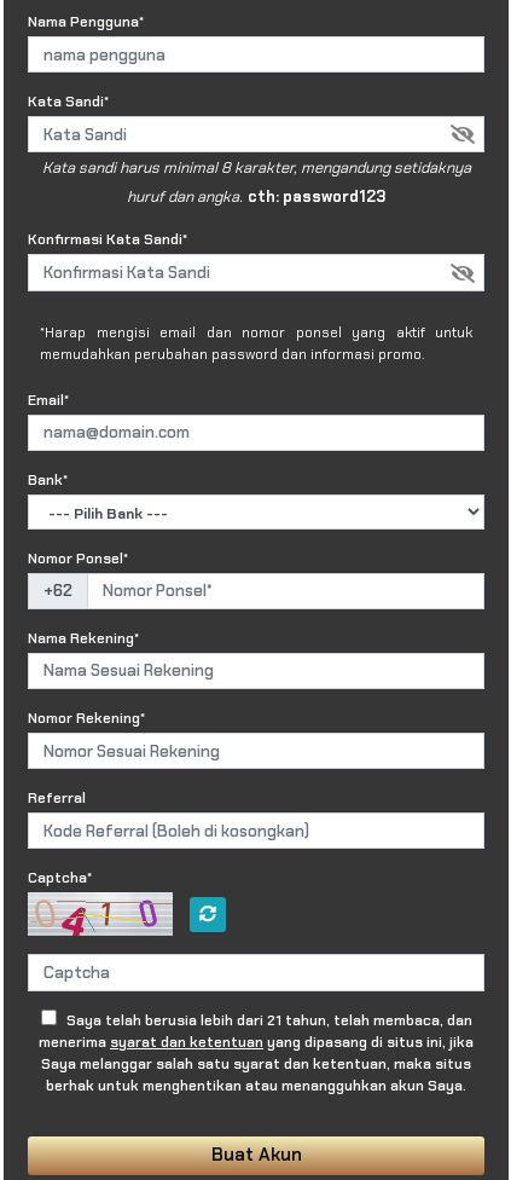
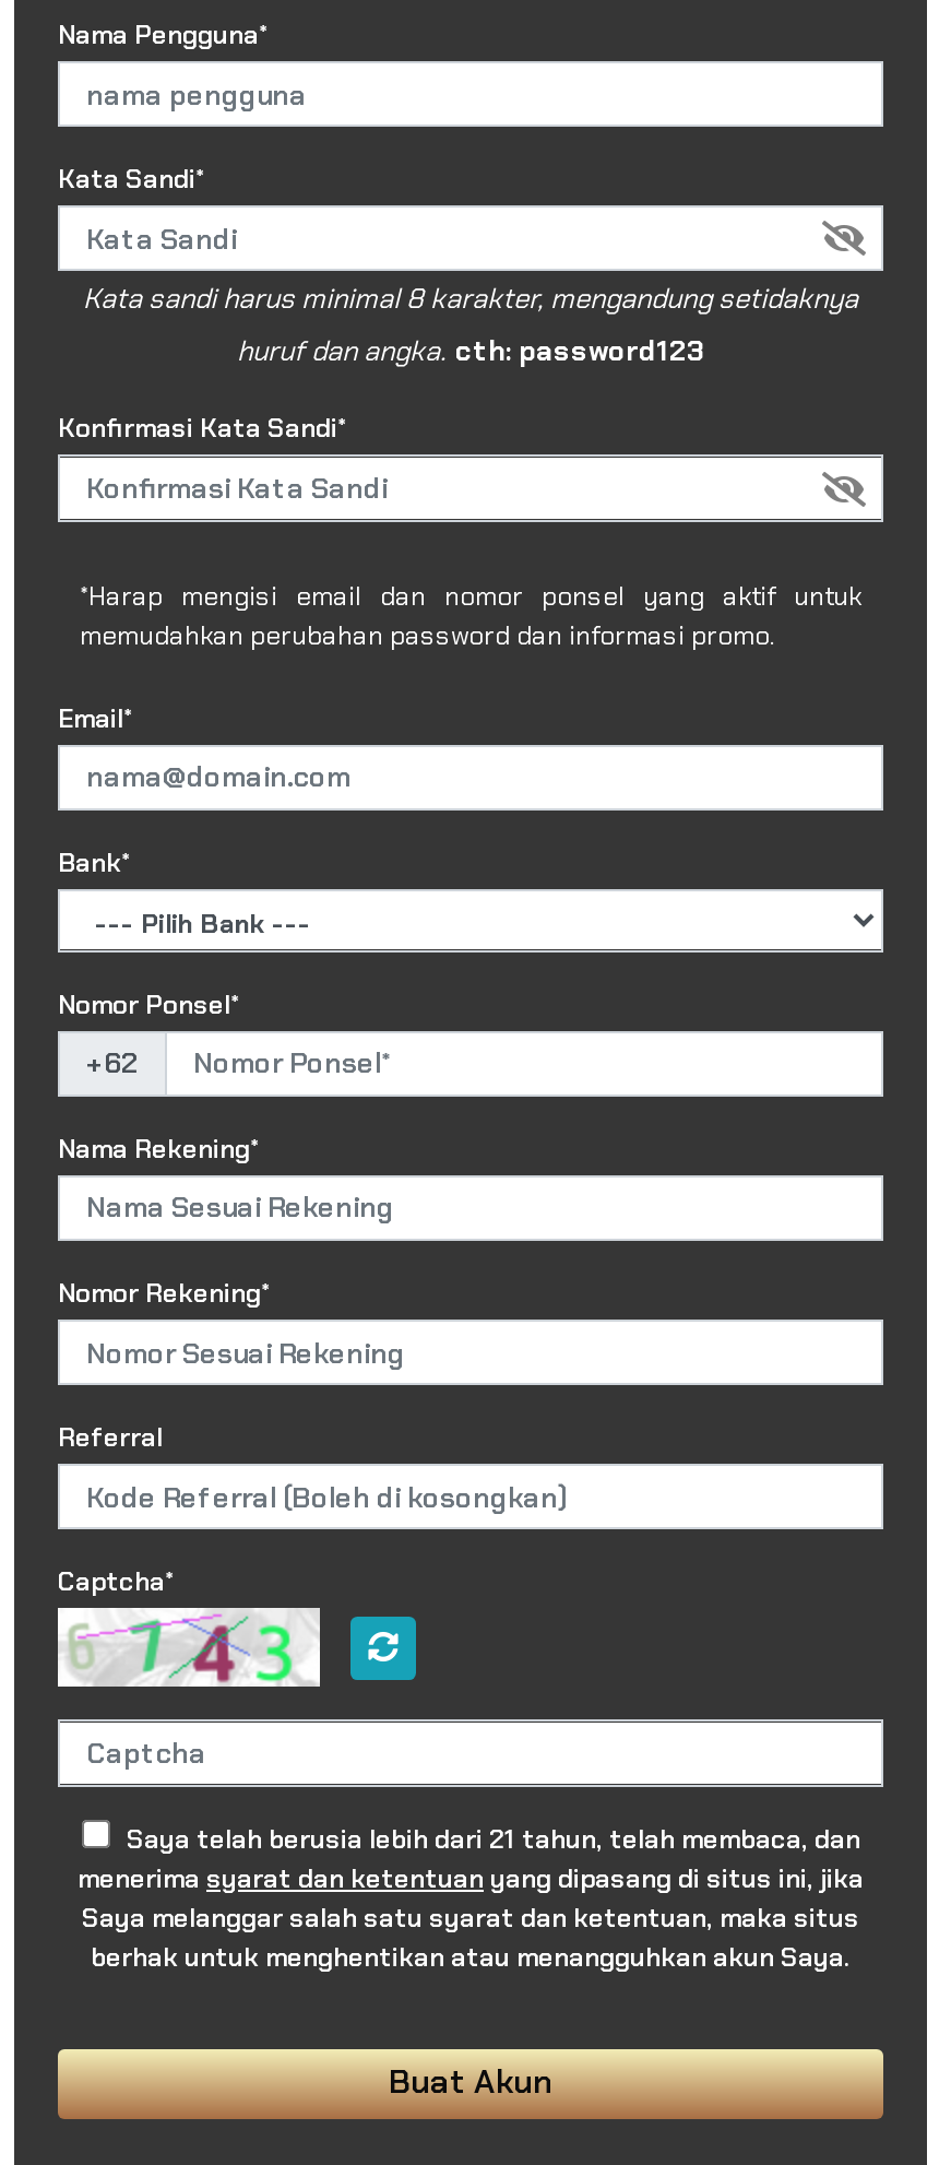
- [image]
+ [image]
